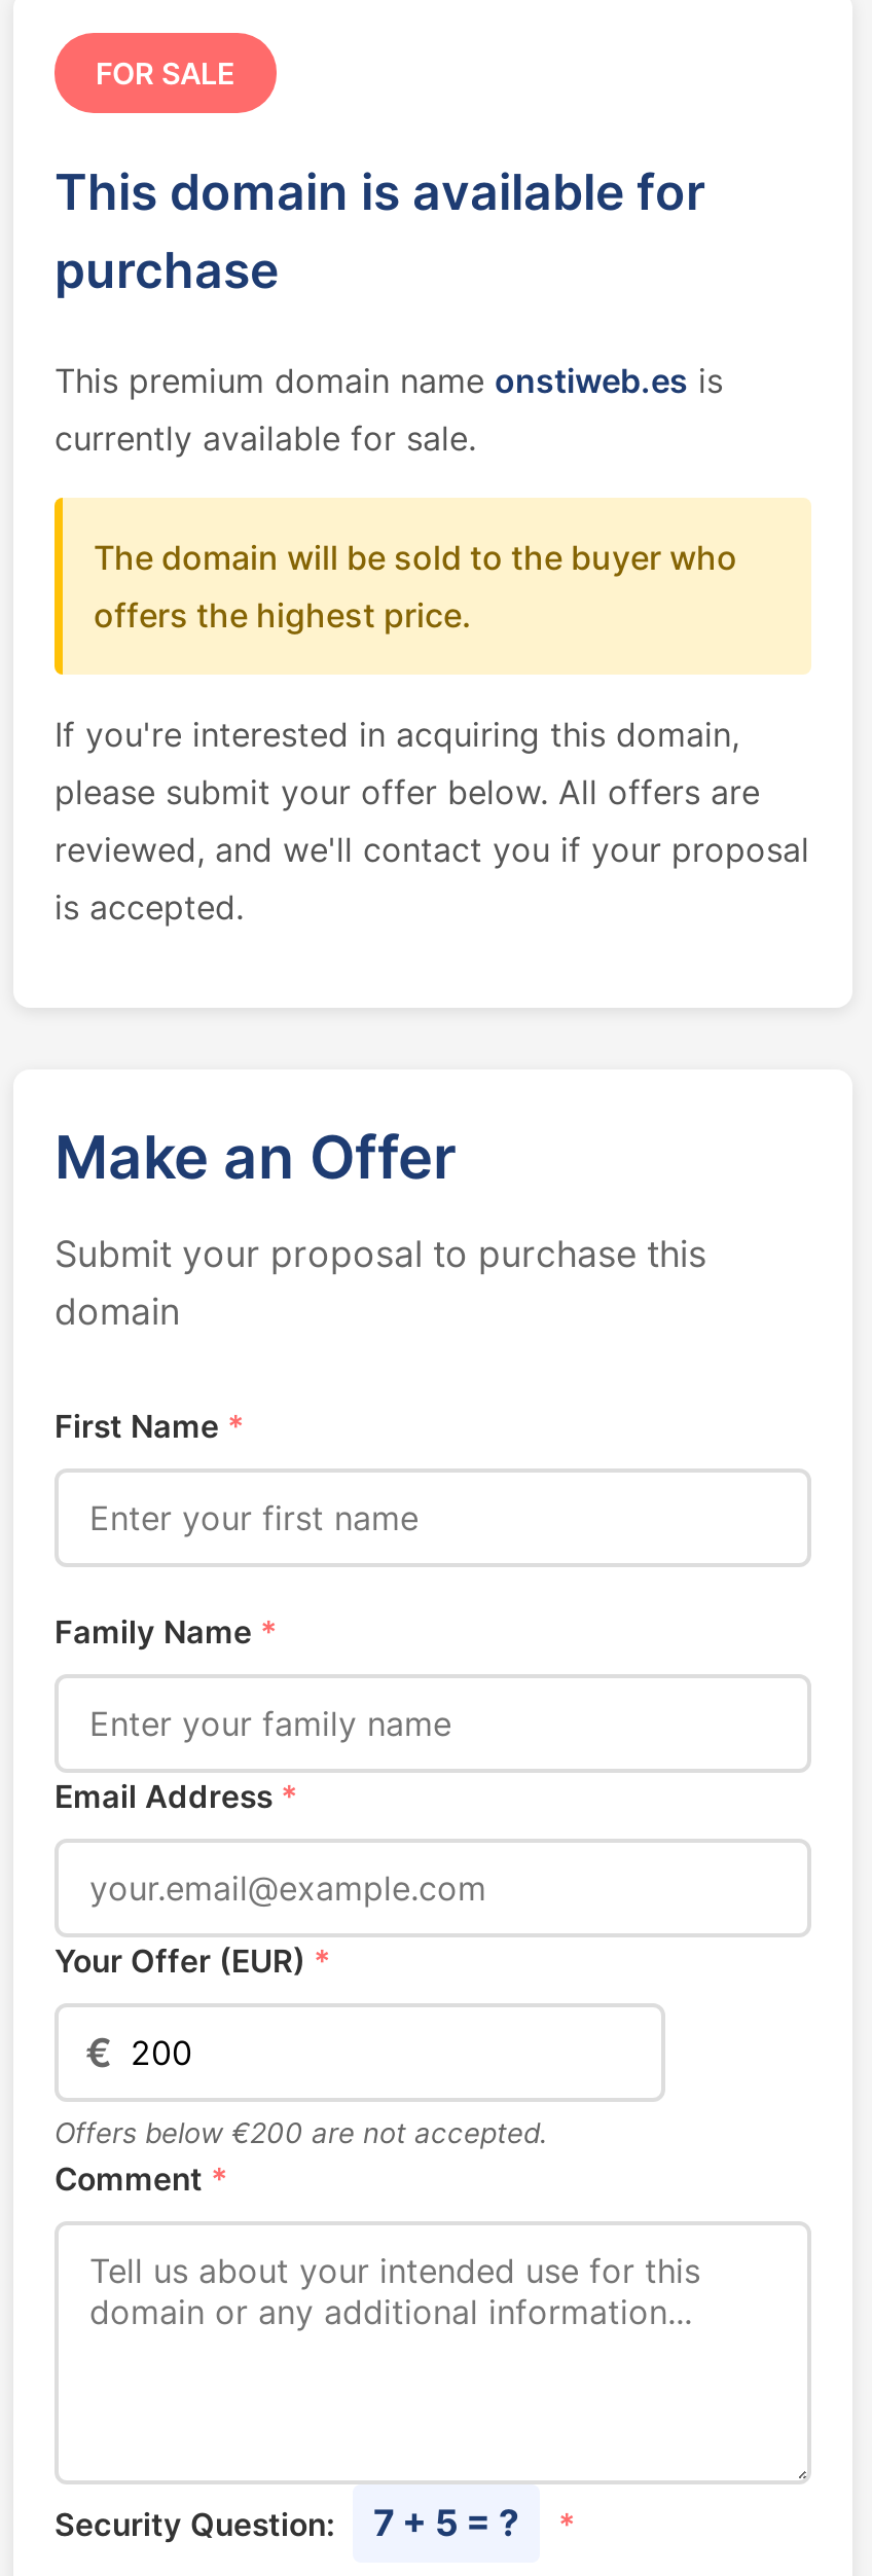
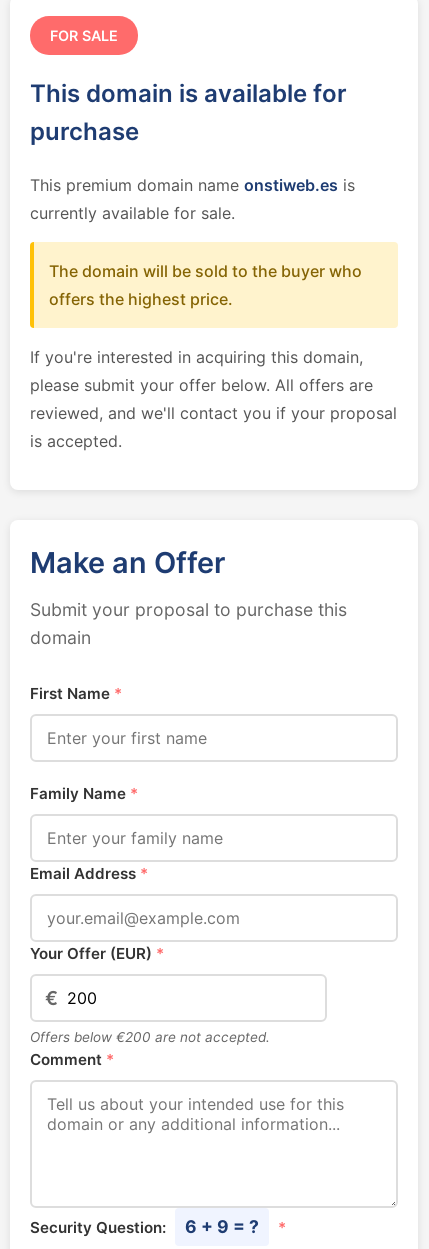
- 7 + 5 = ?
+ 6 + 9 = ?
